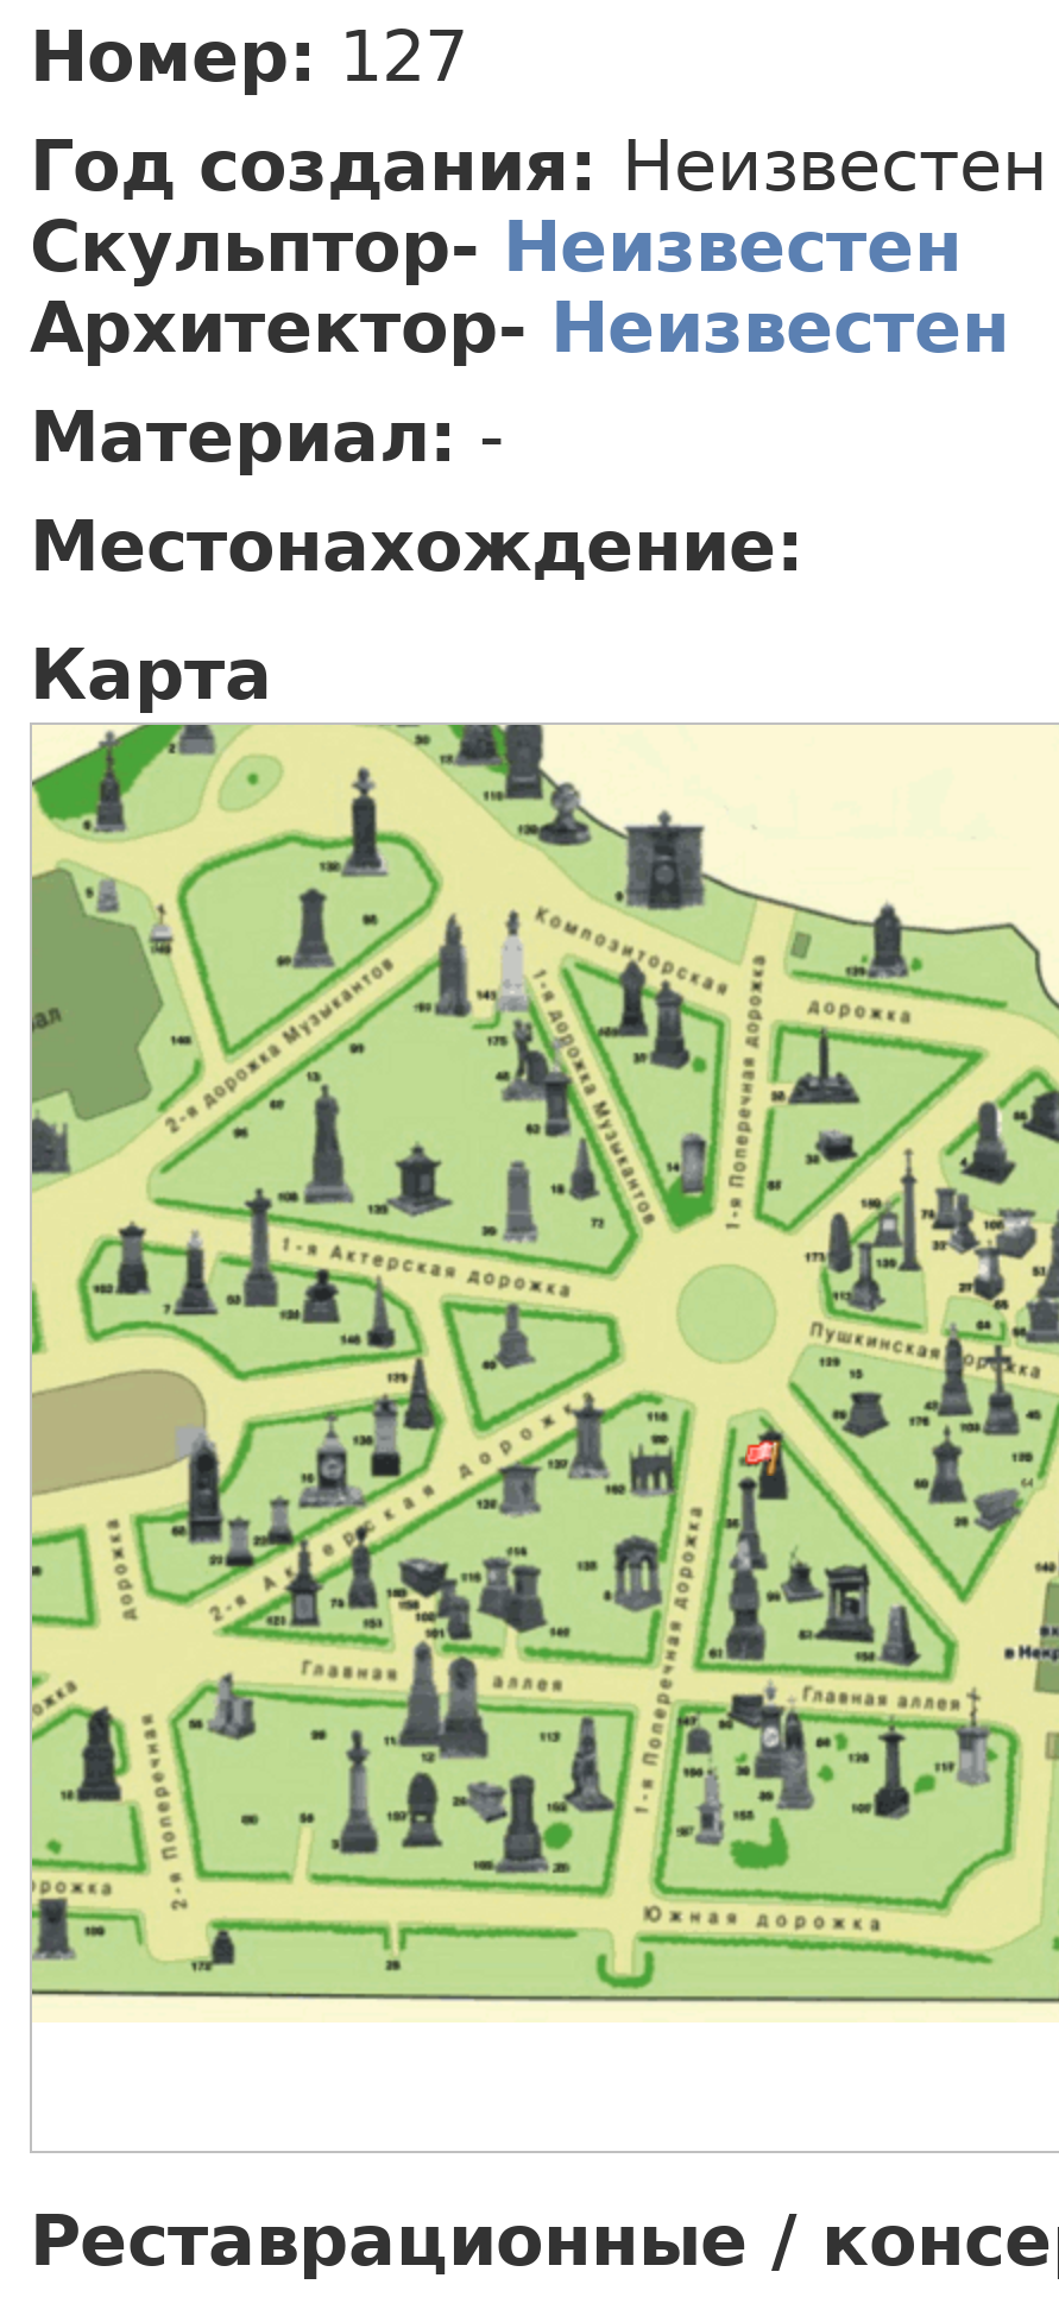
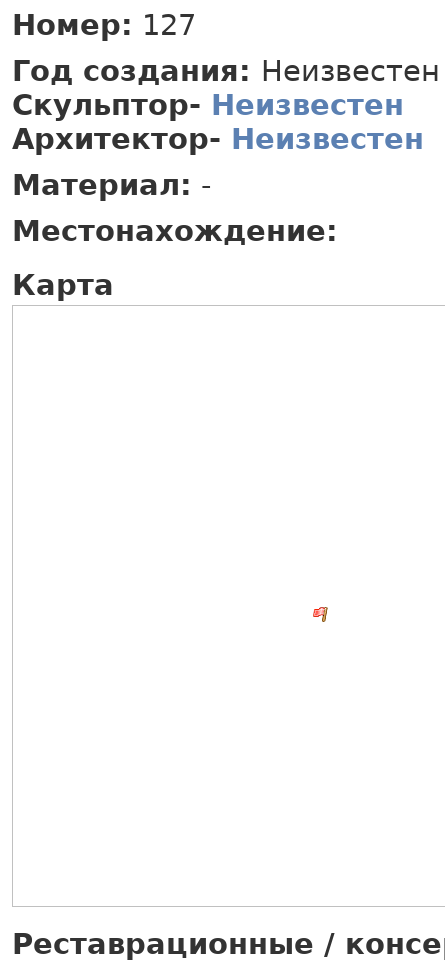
- [image]
